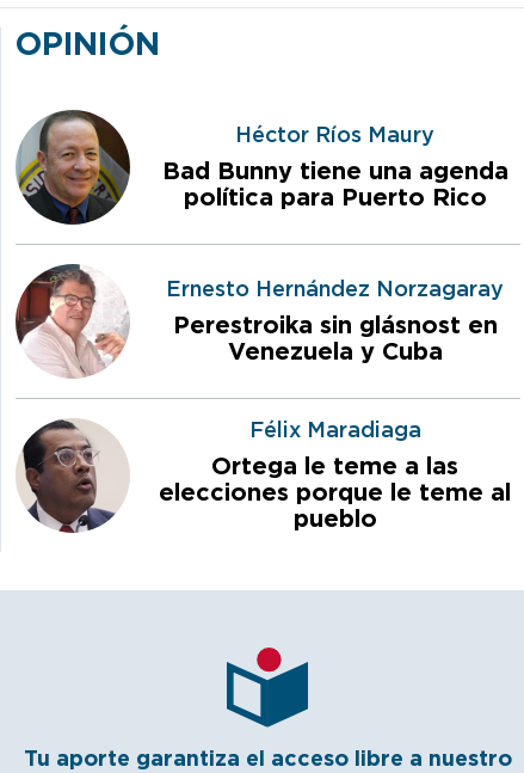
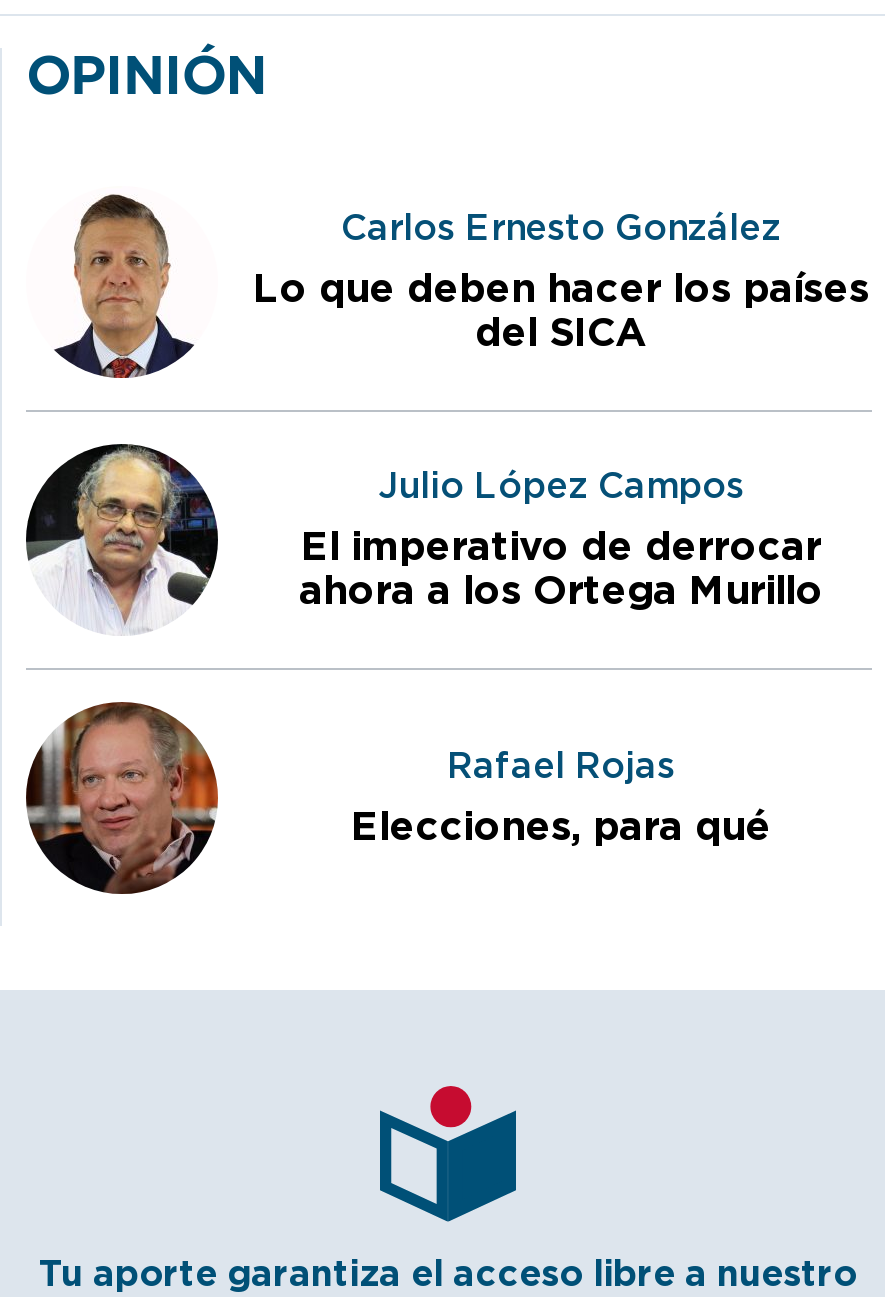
- [image]
- Bad Bunny tiene una agenda
- política para Puerto Rico
+ [image]
+ Lo que deben hacer los países
+ del SICA

- Héctor Ríos Maury
+ Carlos Ernesto González

- [image]
- Perestroika sin glásnost en
- Venezuela y Cuba
+ [image]
+ El imperativo de derrocar
+ ahora a los Ortega Murillo

- Ernesto Hernández Norzagaray
+ Julio López Campos

- [image]
+ [image]

- Félix Maradiaga
+ Rafael Rojas

- Ortega le teme a las
- elecciones porque le teme al
- pueblo
+ Elecciones, para qué
